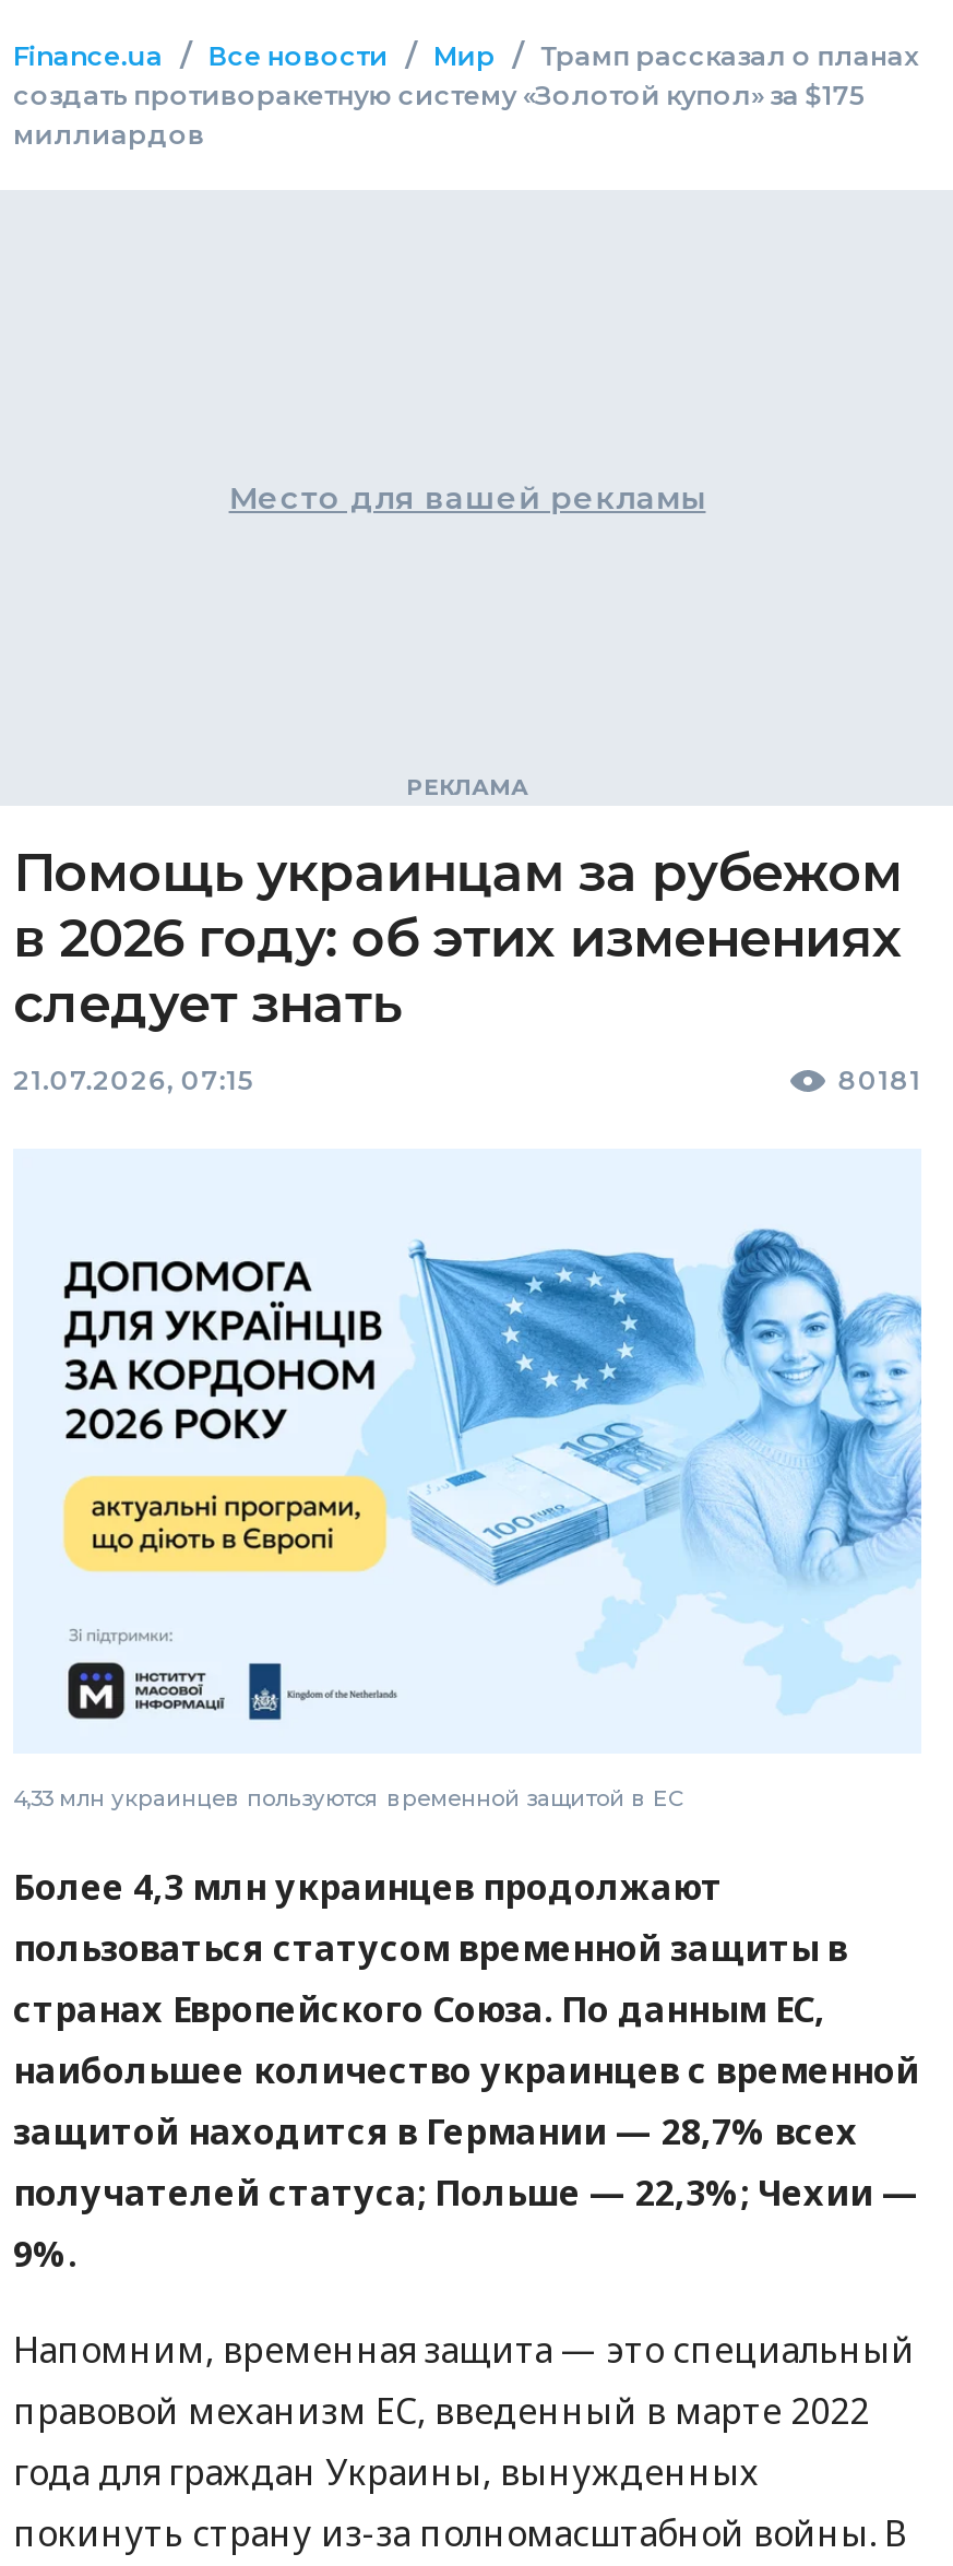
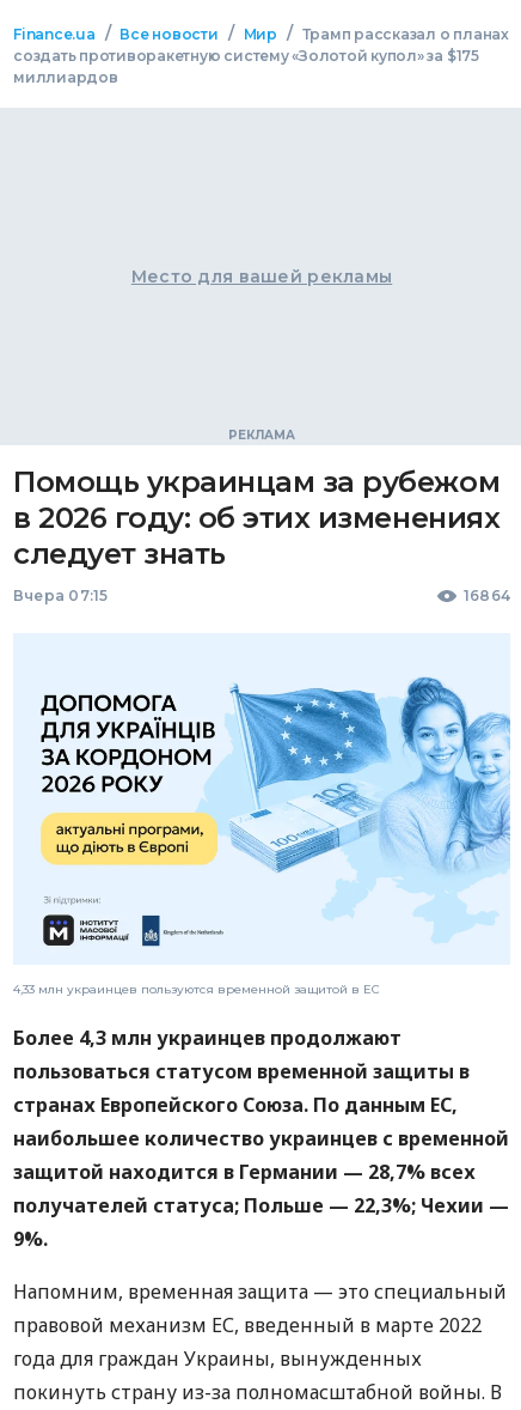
- 21.07.2026, 07:15
- 80181
+ Вчера 07:15
+ 16864
